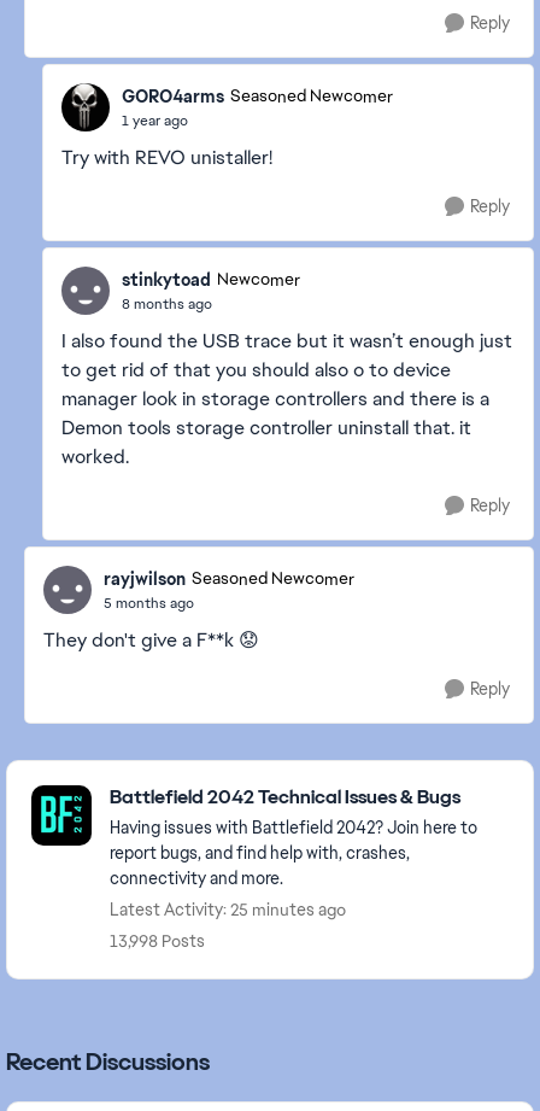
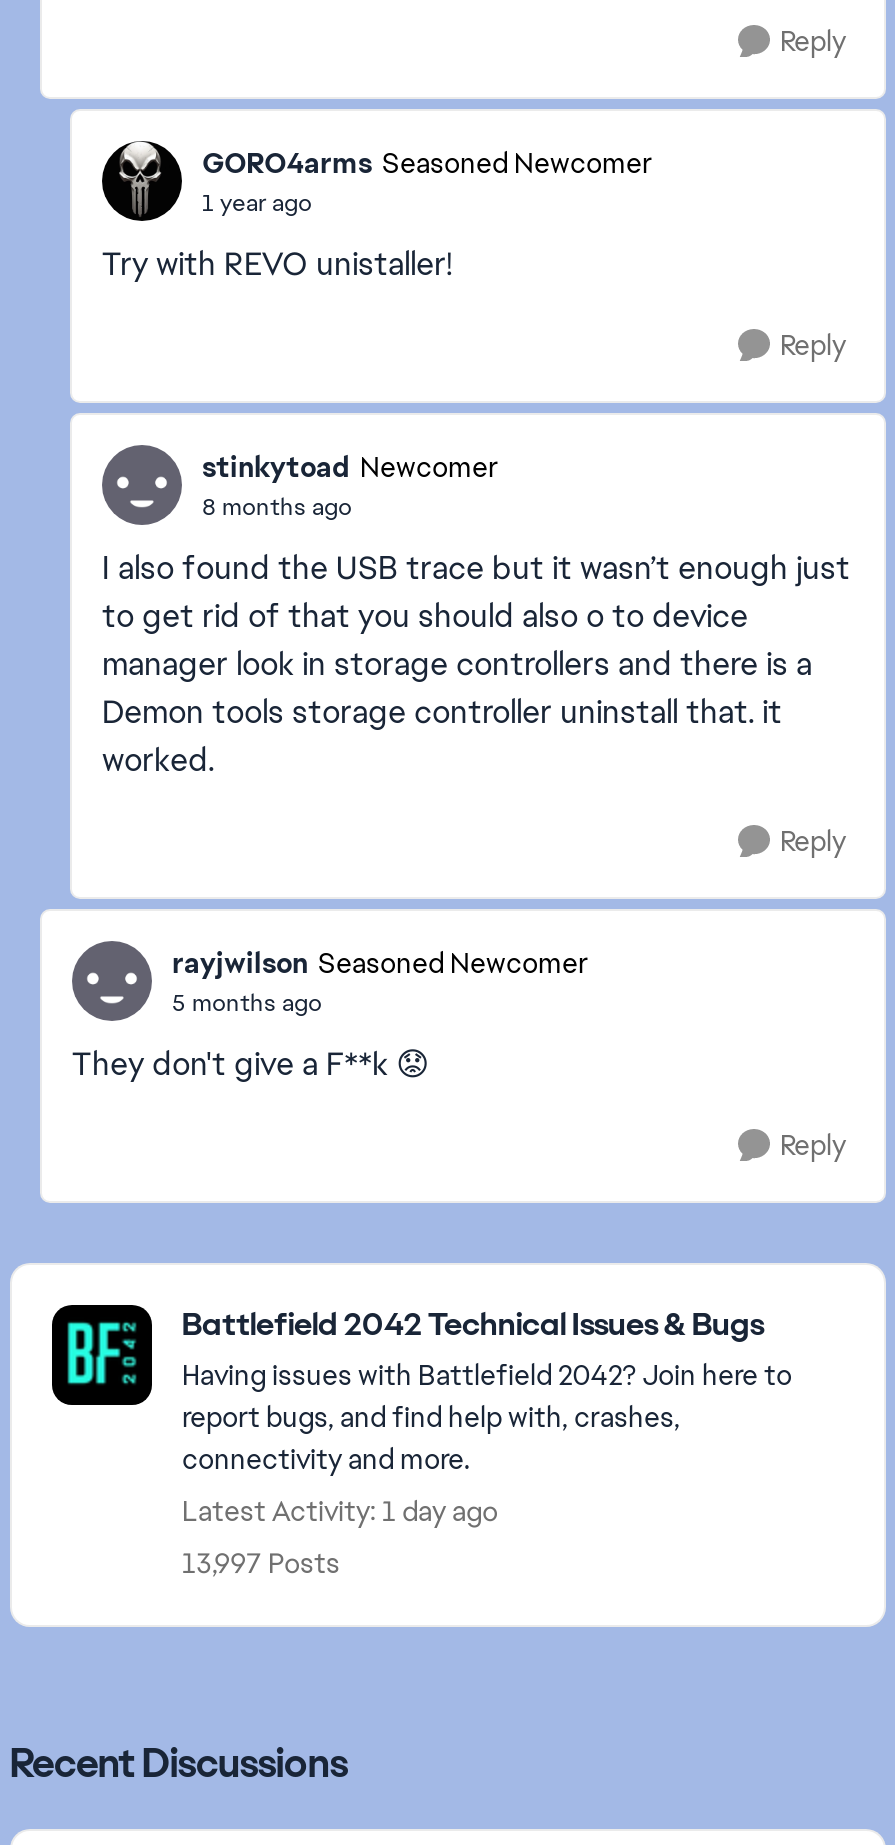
- Latest Activity: 25 minutes ago
+ Latest Activity: 1 day ago

- 13,998 Posts
+ 13,997 Posts
